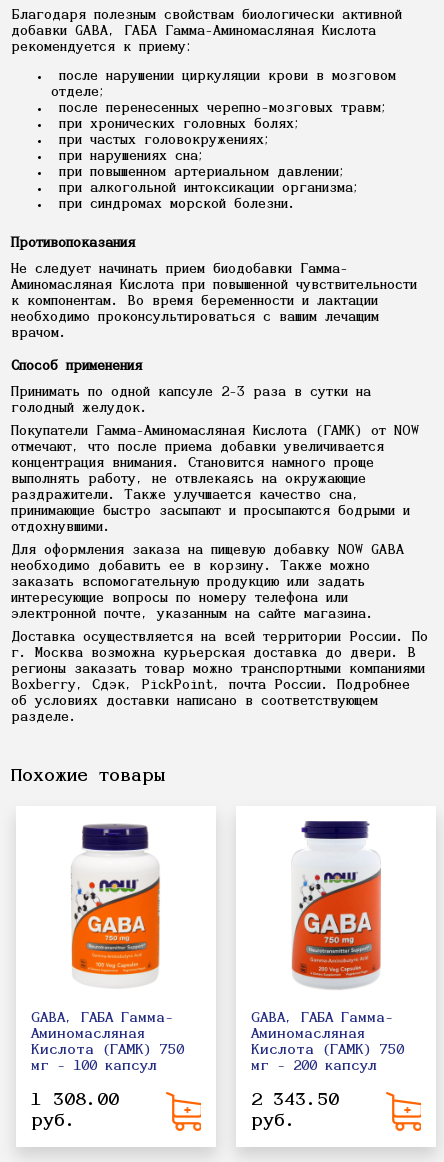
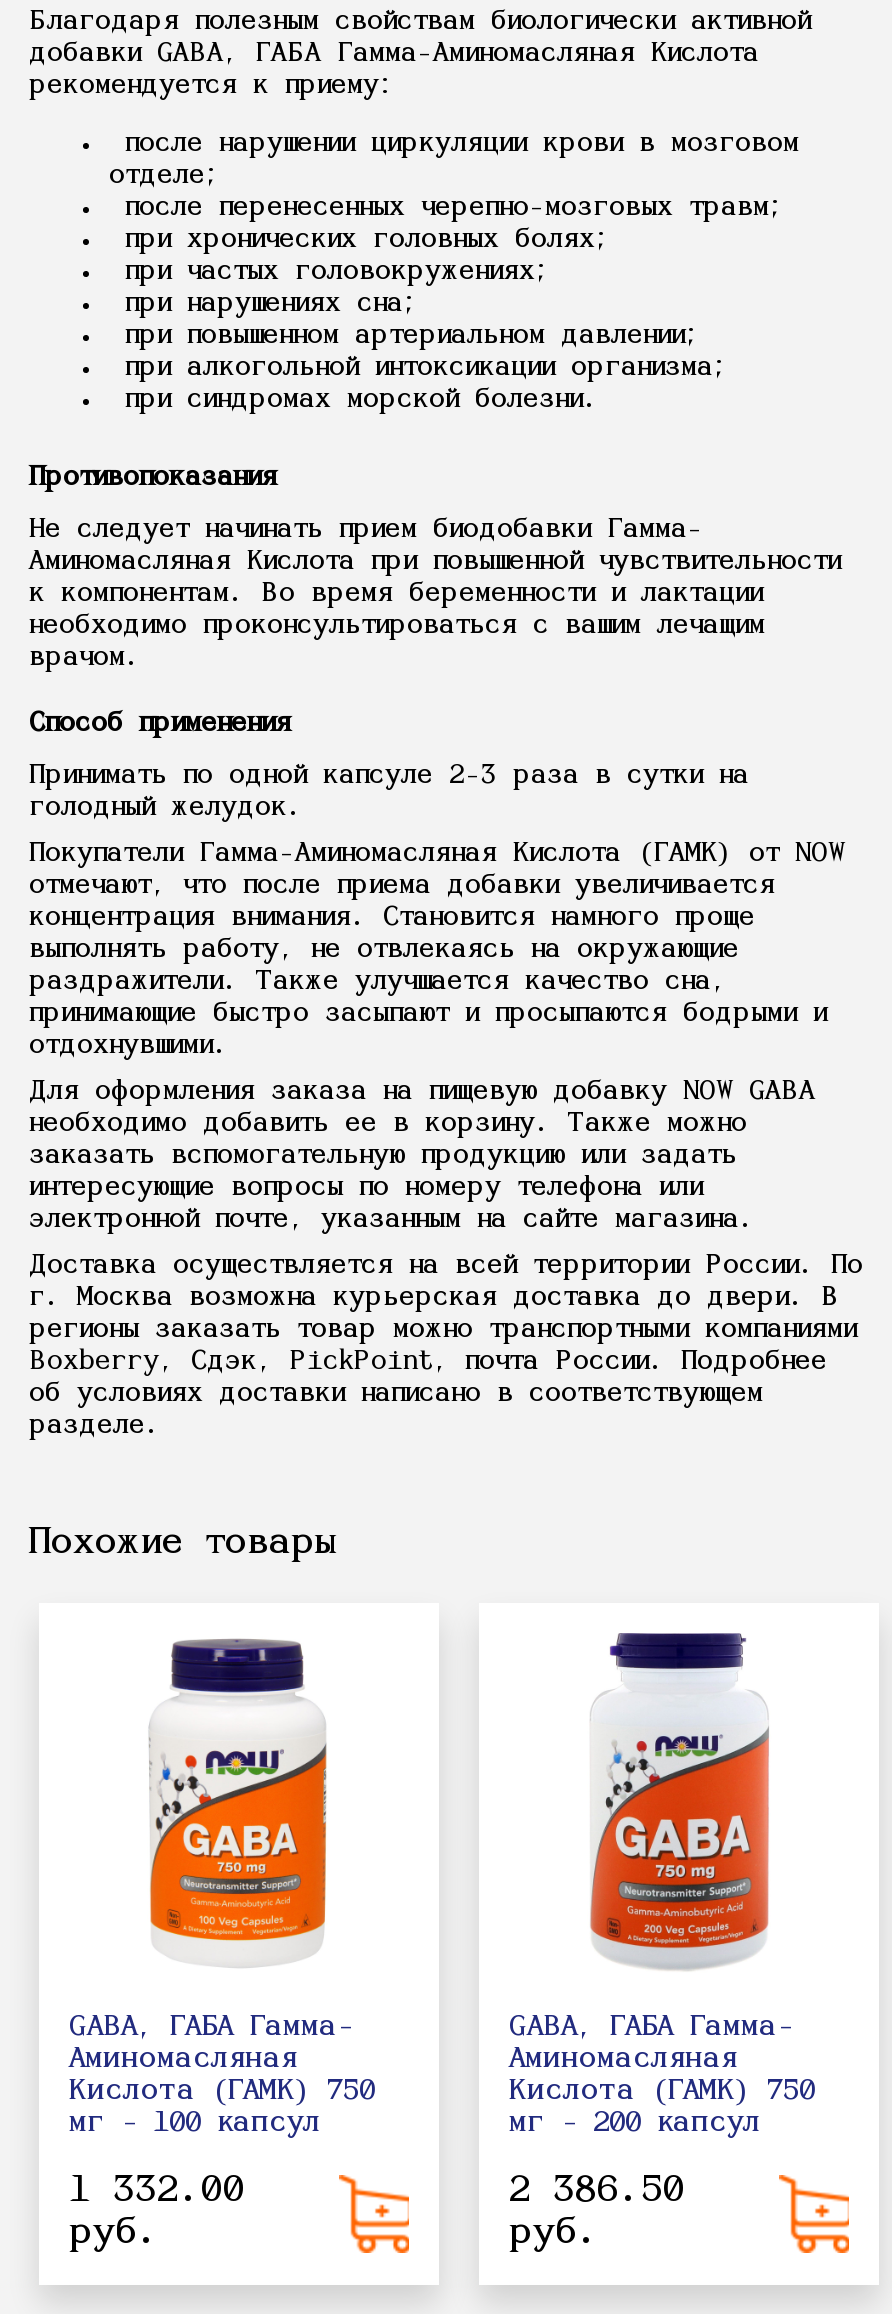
- 1 308.00
+ 1 332.00

- 2 343.50
+ 2 386.50
